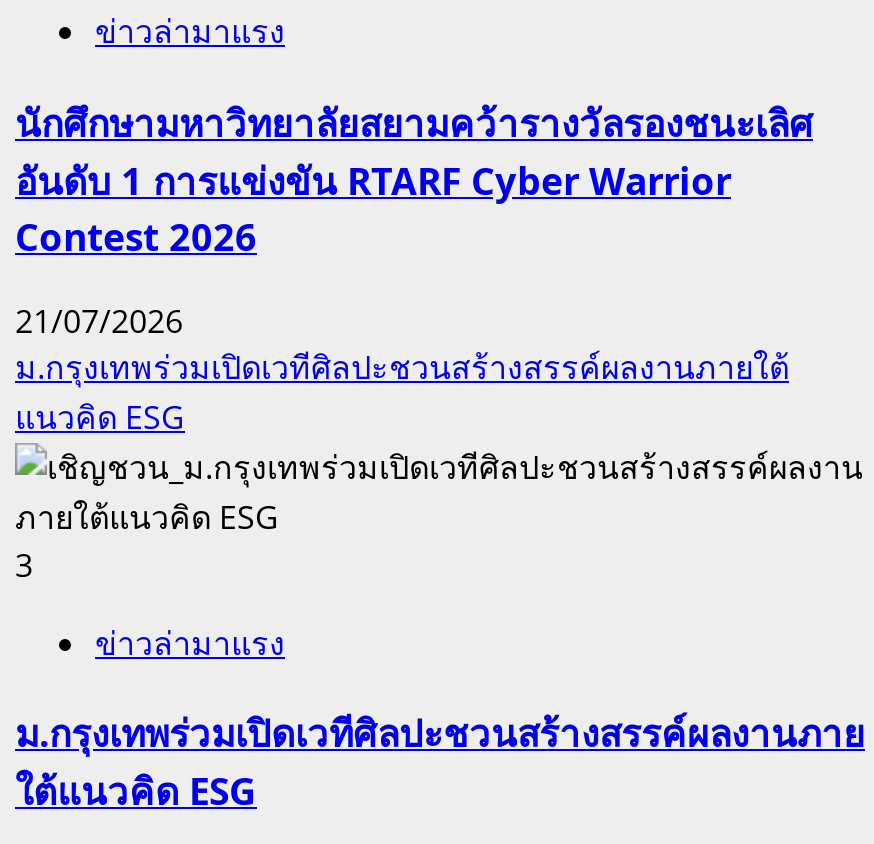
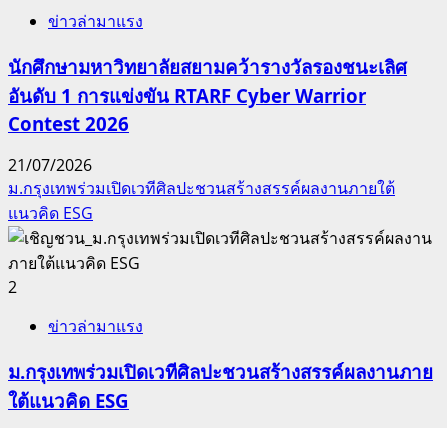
- 3
+ 2
